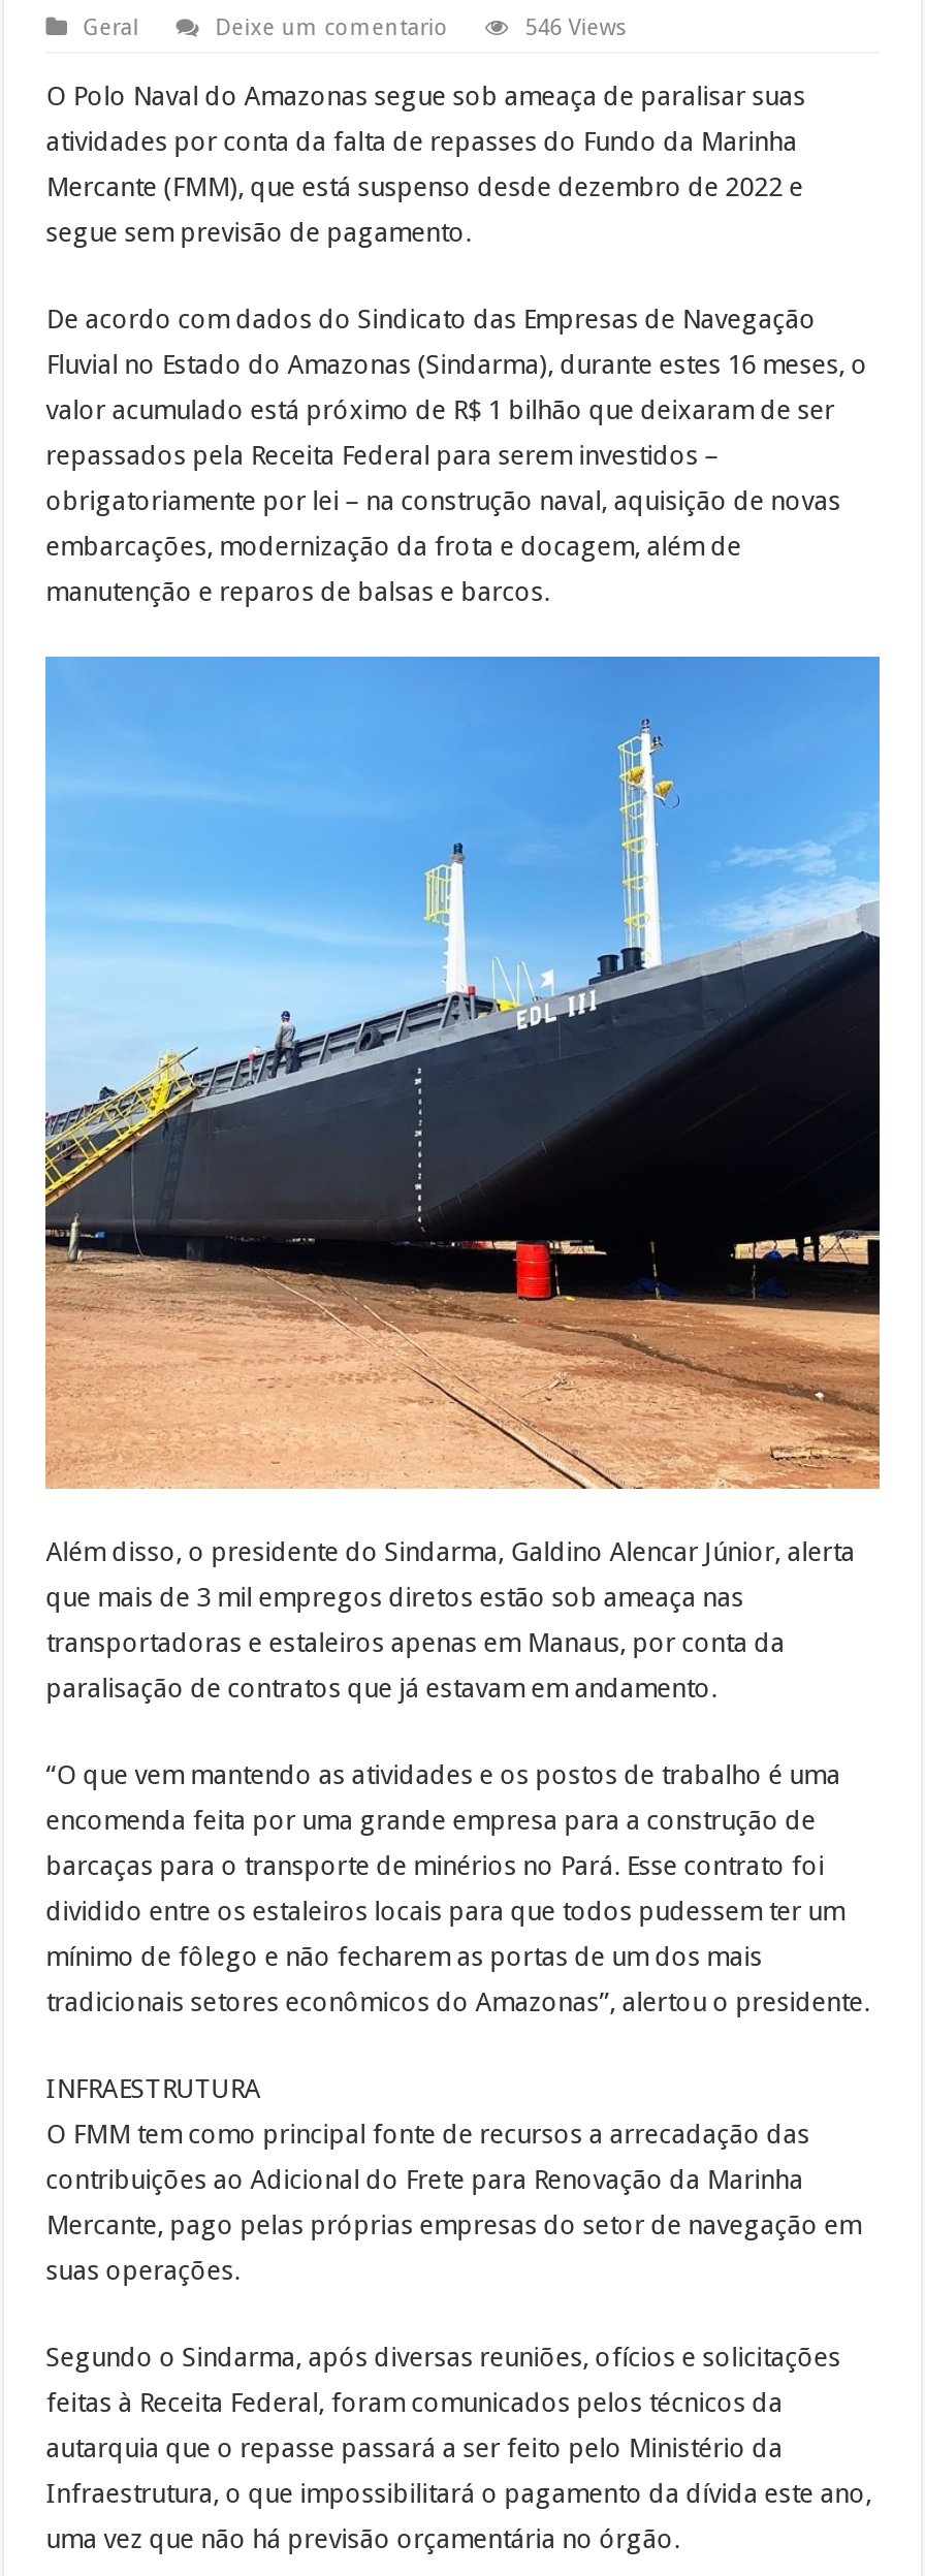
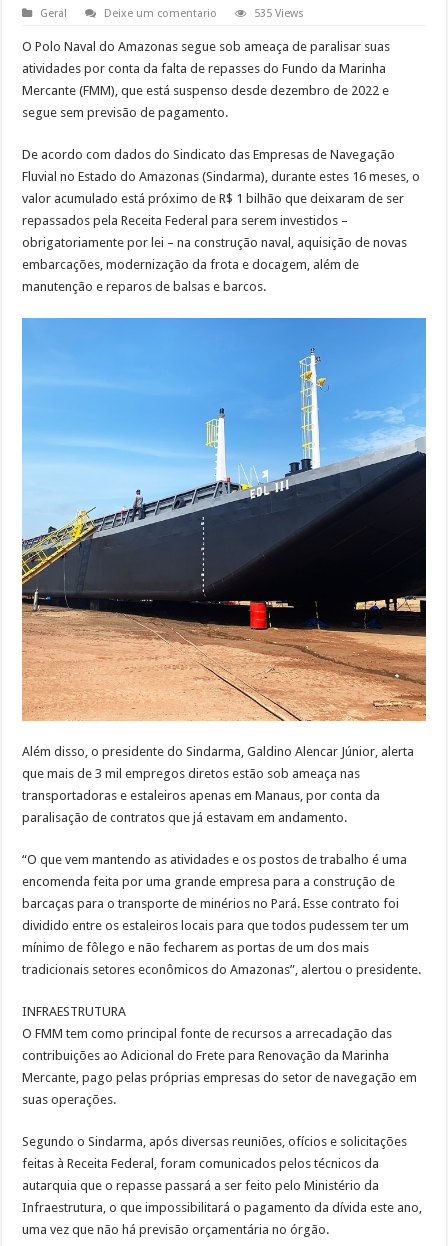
- 546 Views
+ 535 Views
